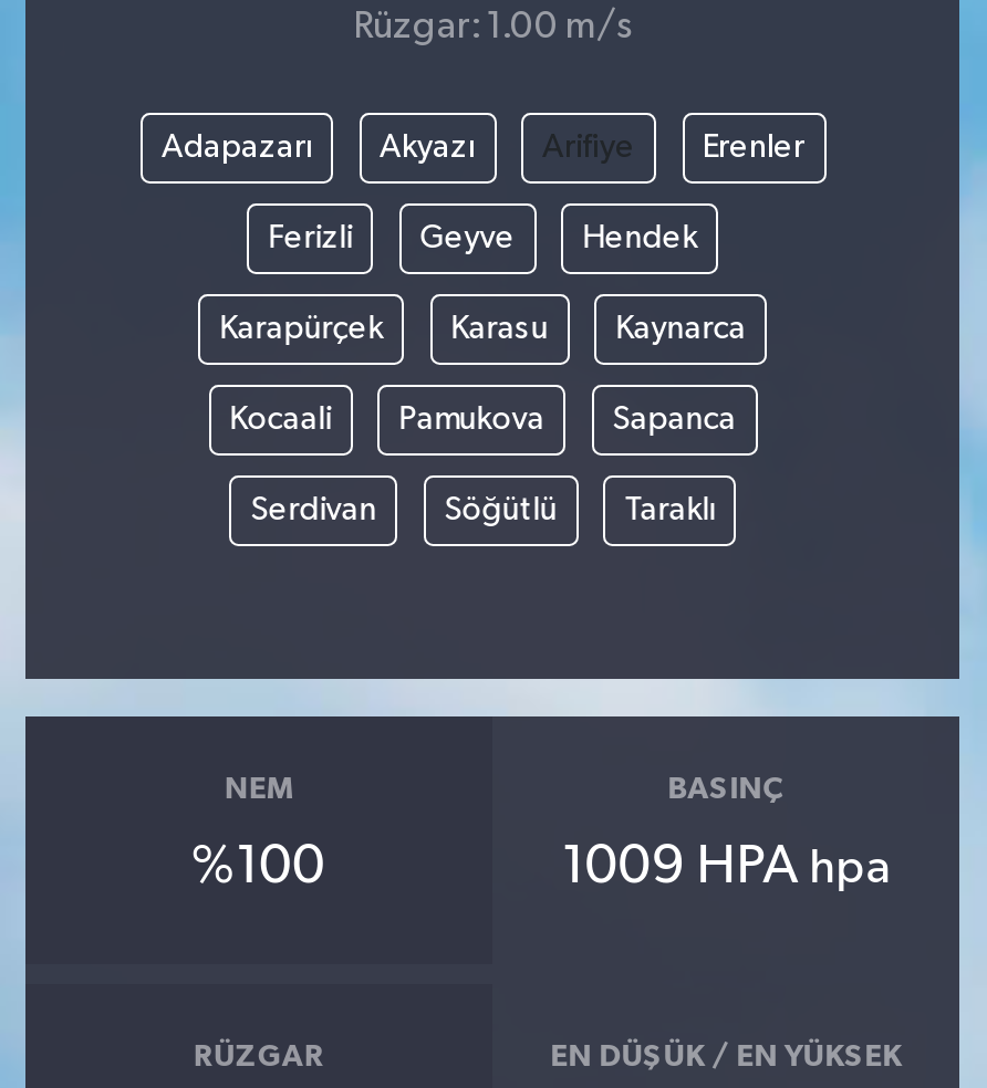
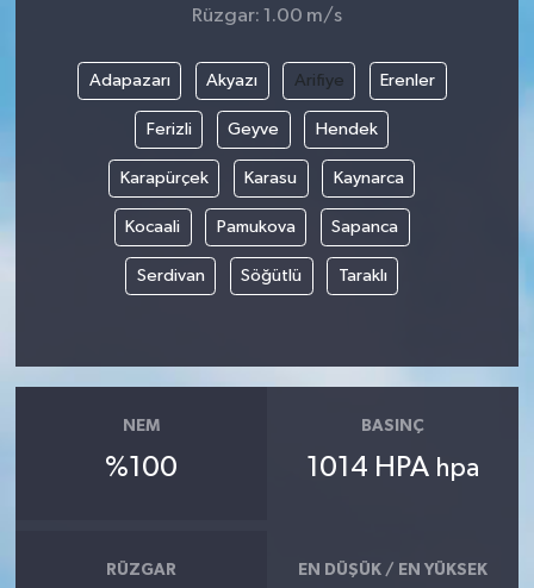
- 1009 HPA hpa
+ 1014 HPA hpa
